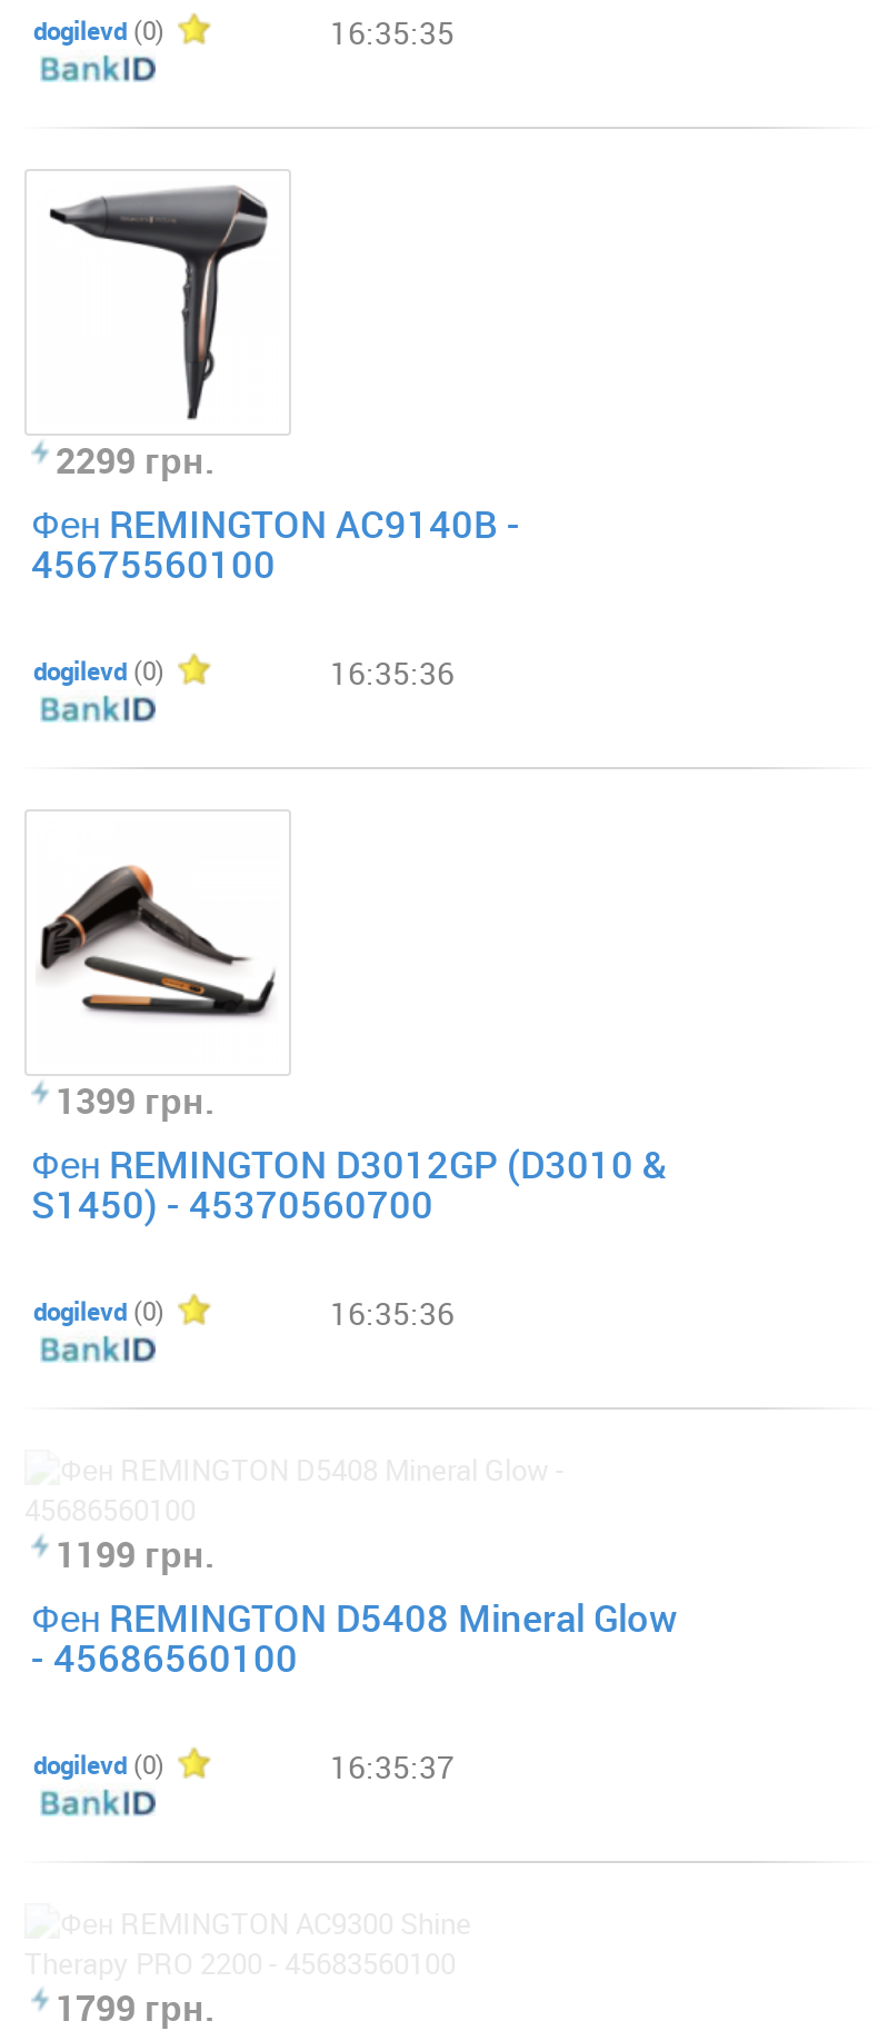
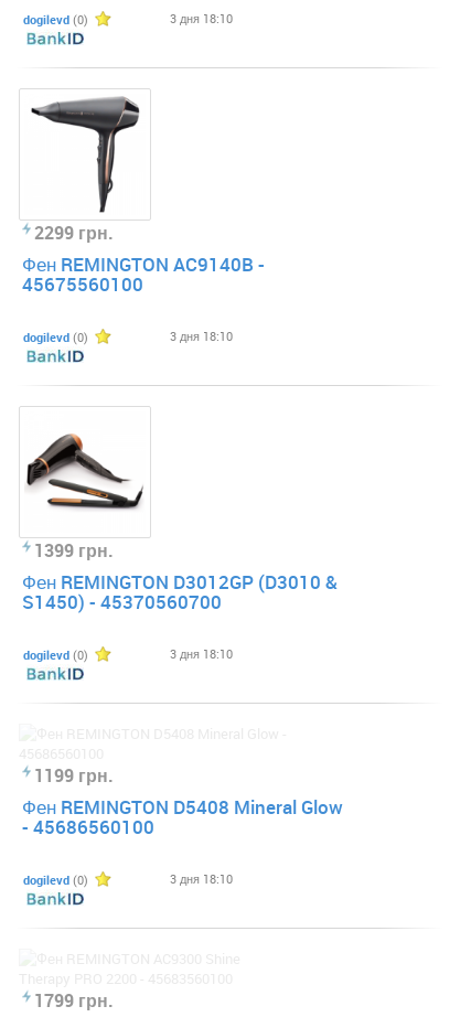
- 16:35:35
+ 3 дня 18:10

- 16:35:36
+ 3 дня 18:10

- 16:35:36
+ 3 дня 18:10

- 16:35:37
+ 3 дня 18:10
